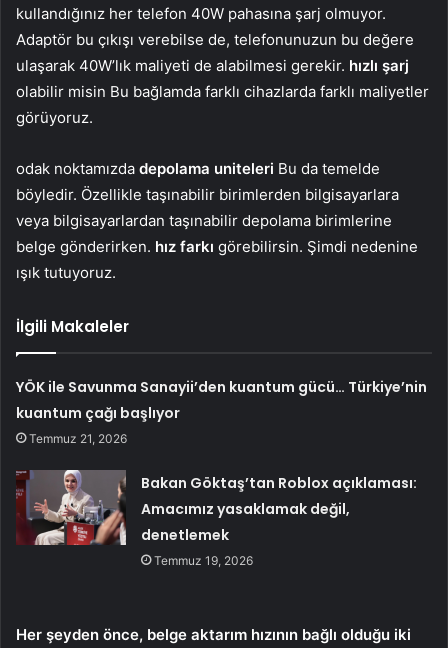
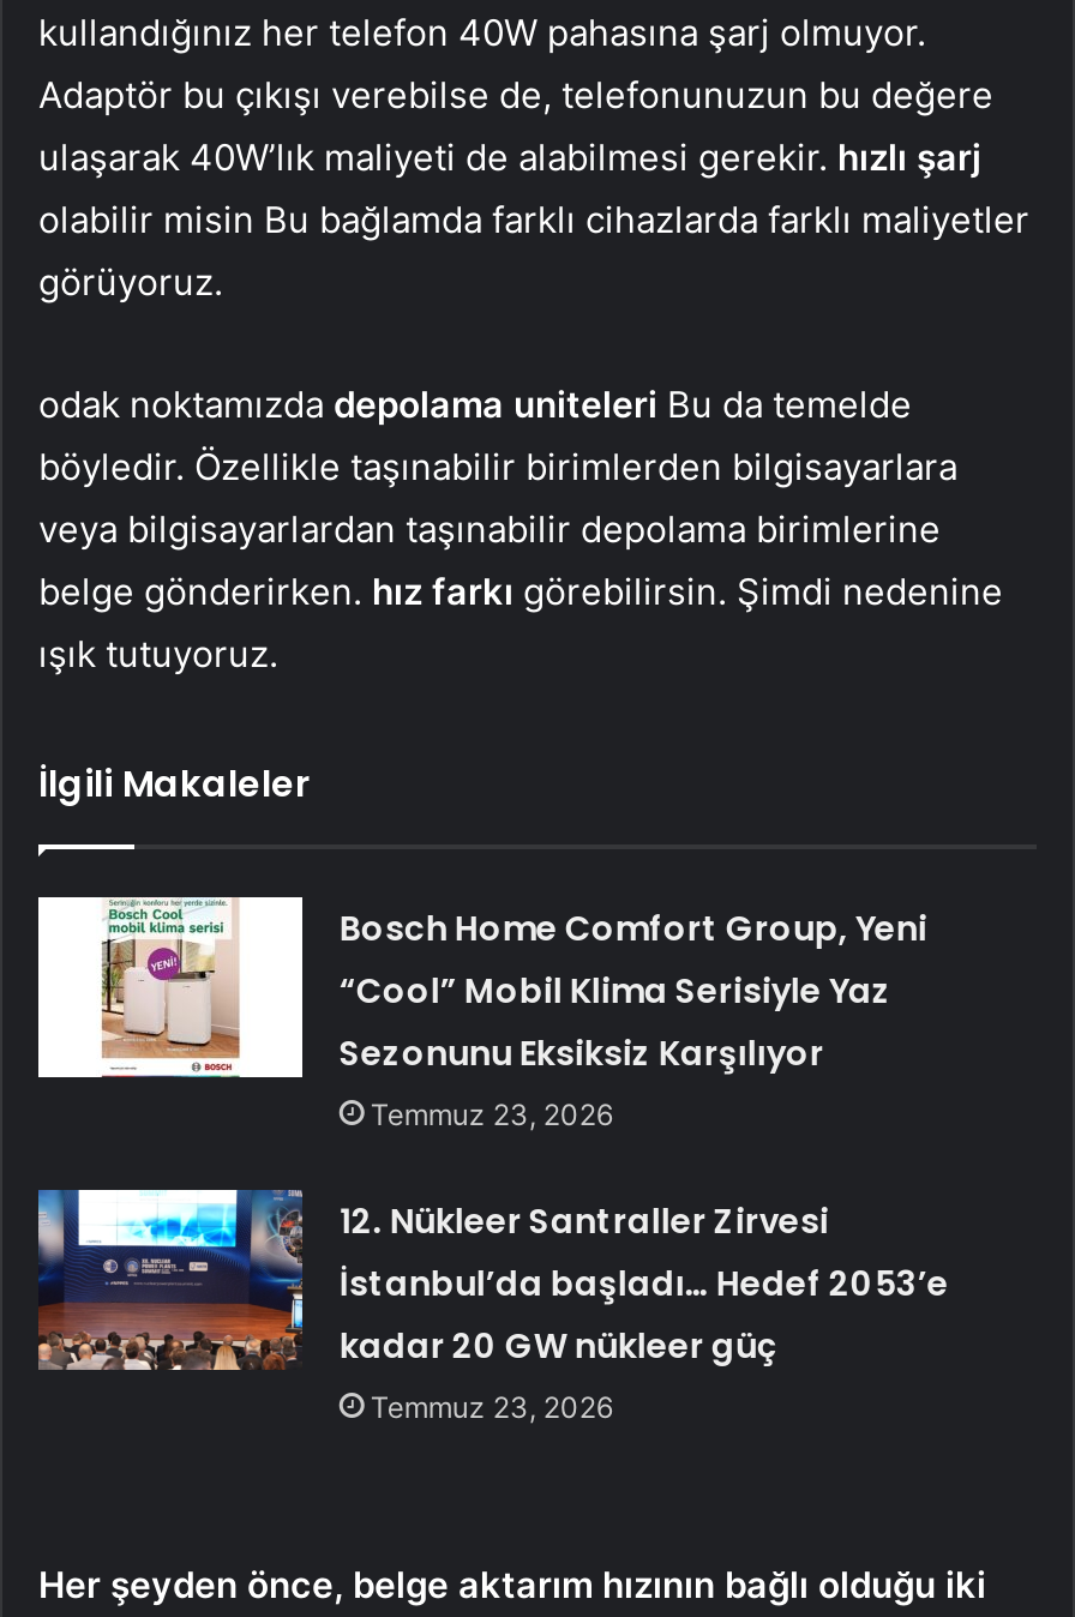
- YÖK ile Savunma Sanayii’den kuantum gücü… Türkiye’nin
- kuantum çağı başlıyor
- Temmuz 21, 2026
+ Bosch Home Comfort Group, Yeni
+ “Cool” Mobil Klima Serisiyle Yaz
+ Sezonunu Eksiksiz Karşılıyor
+ Temmuz 23, 2026

- [image]
- Bakan Göktaş’tan Roblox açıklaması:
- Amacımız yasaklamak değil,
- denetlemek
- Temmuz 19, 2026
+ [image]
+ 12. Nükleer Santraller Zirvesi
+ İstanbul’da başladı… Hedef 2053’e
+ kadar 20 GW nükleer güç
+ Temmuz 23, 2026
